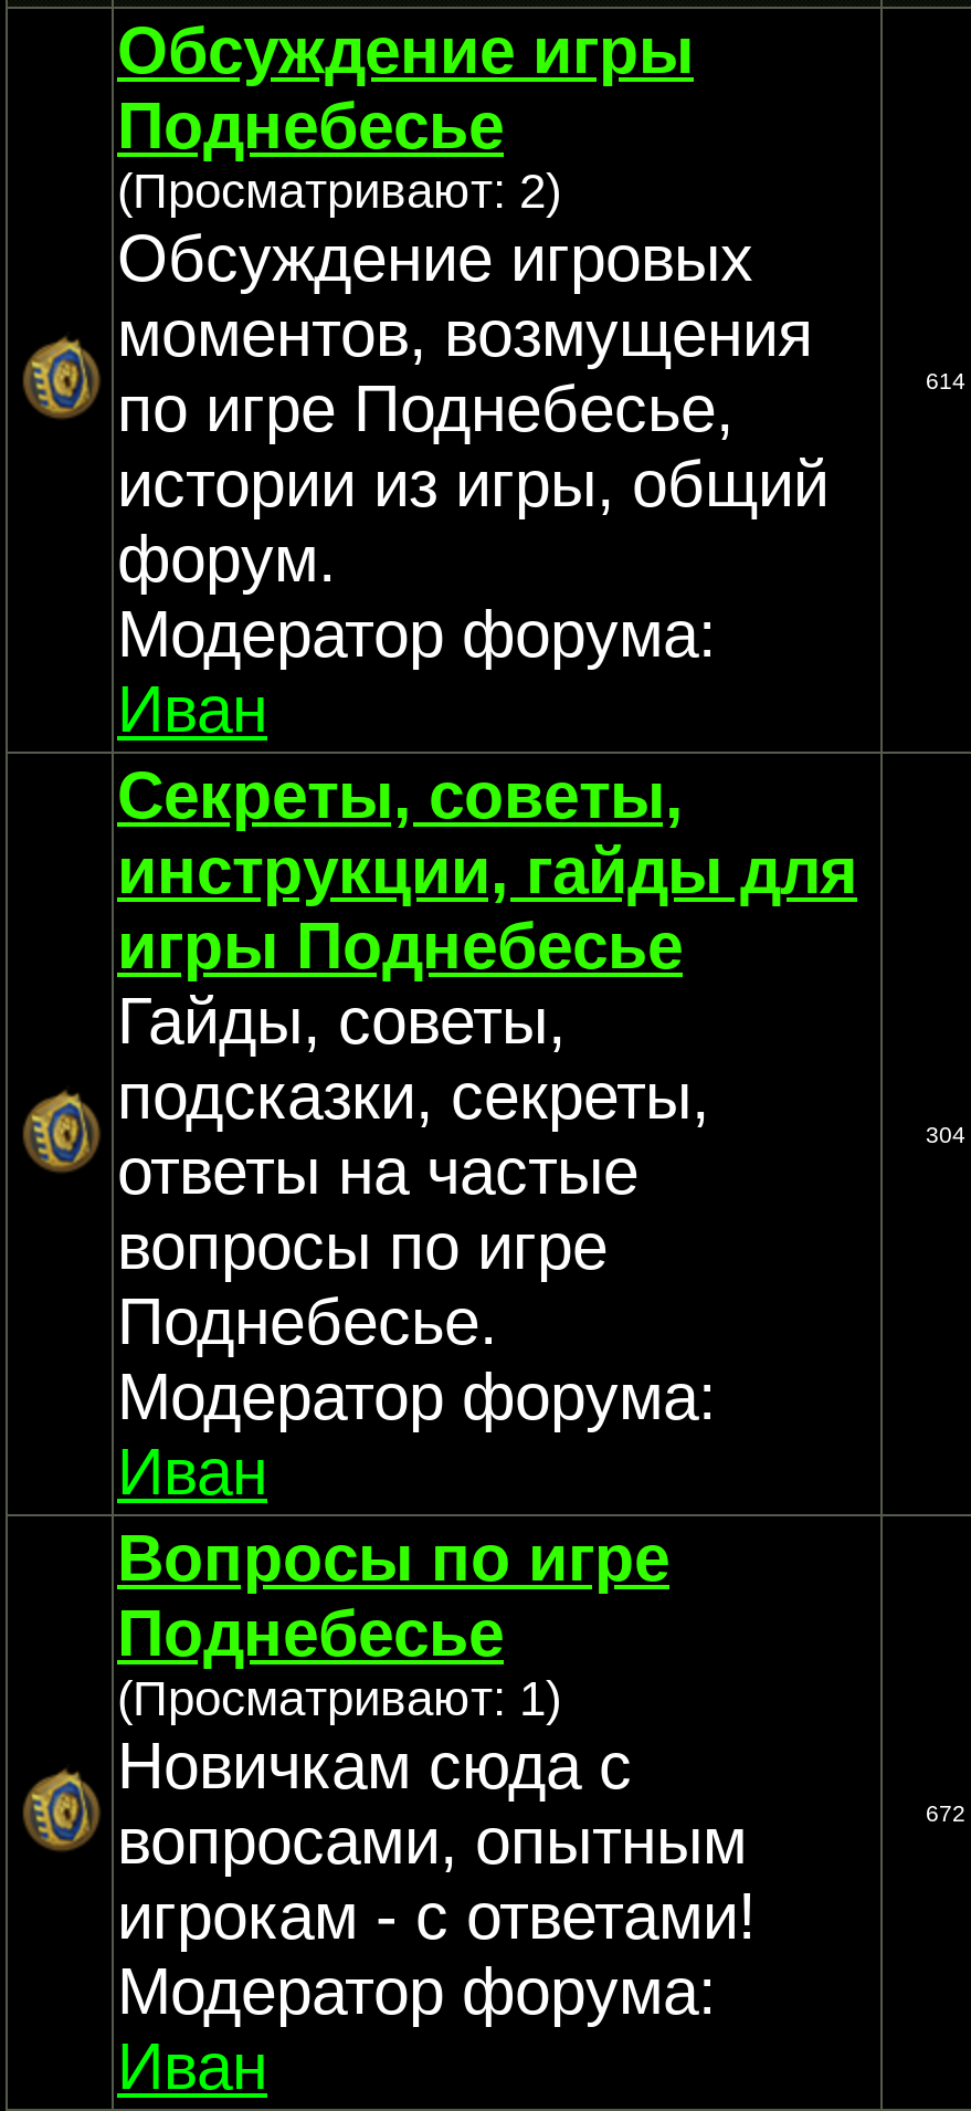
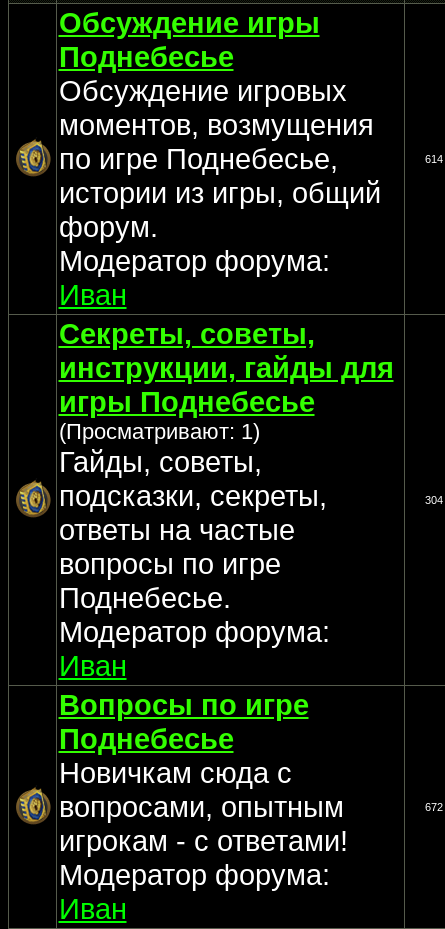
- (Просматривают: 2)

moved up: (Просматривают: 1)
